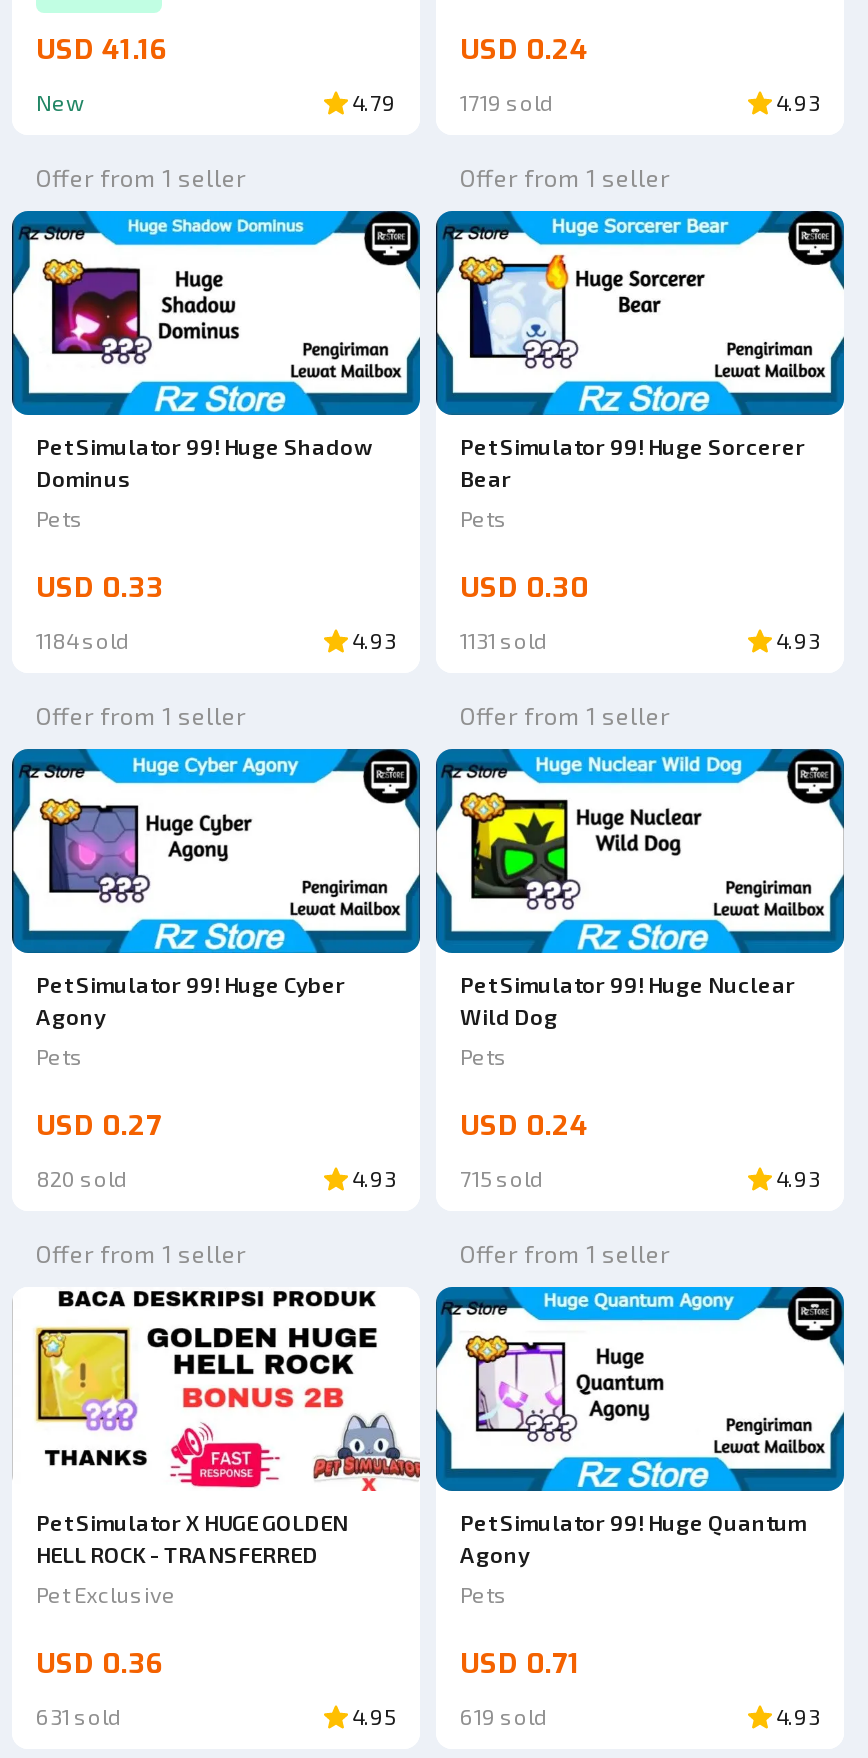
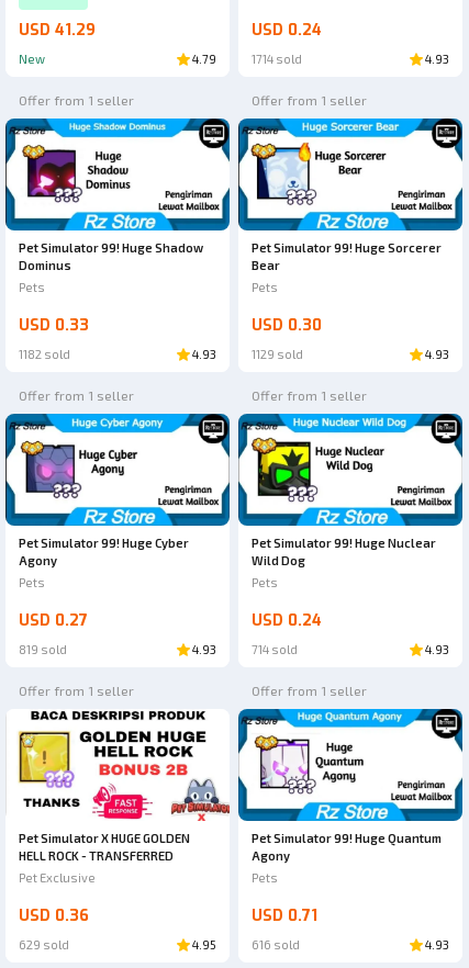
- USD 41.16
+ USD 41.29

- 1719 sold
+ 1714 sold

- 1184 sold
+ 1182 sold

- 1131 sold
+ 1129 sold

- 820 sold
+ 819 sold

- 715 sold
+ 714 sold

- 631 sold
+ 629 sold

- 619 sold
+ 616 sold
